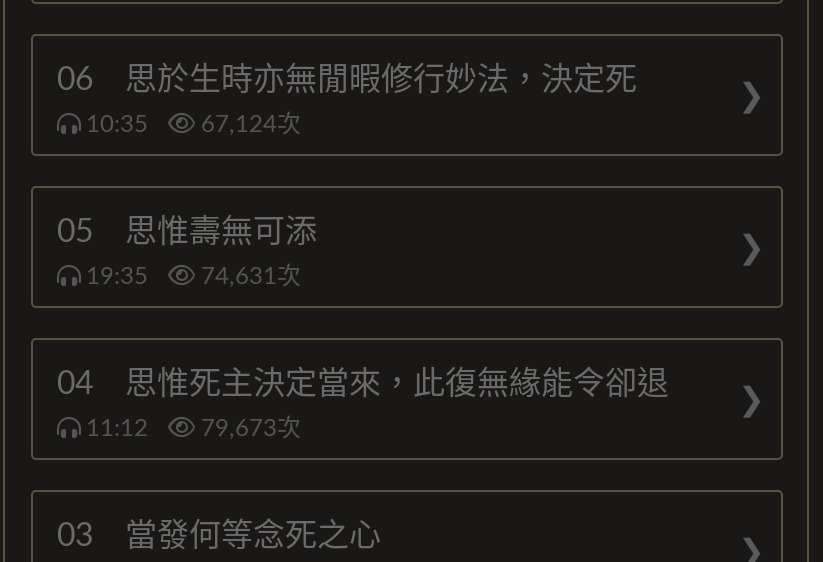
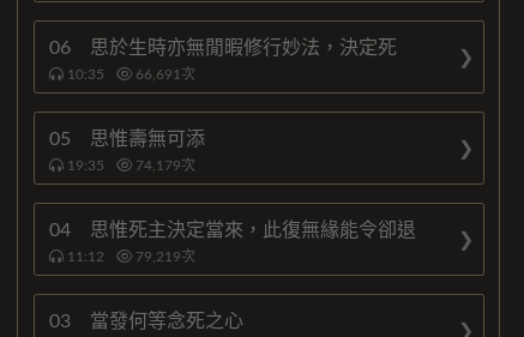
- 67,124次
+ 66,691次

- 74,631次
+ 74,179次

- 79,673次
+ 79,219次
